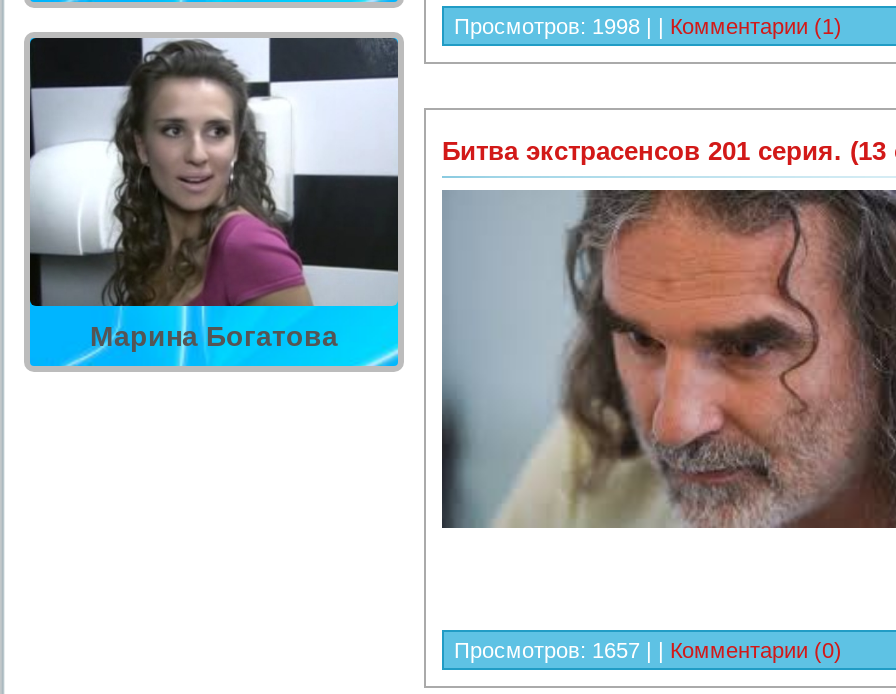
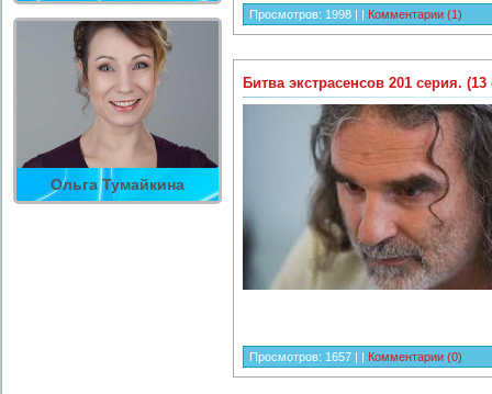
- [image]
- Марина Богатова
+ [image]
+ Ольга Тумайкина
